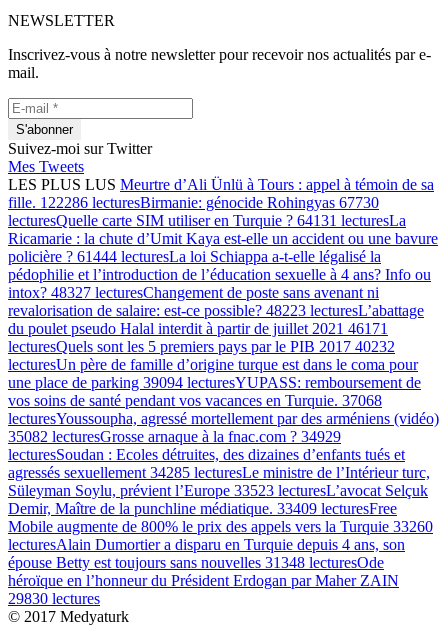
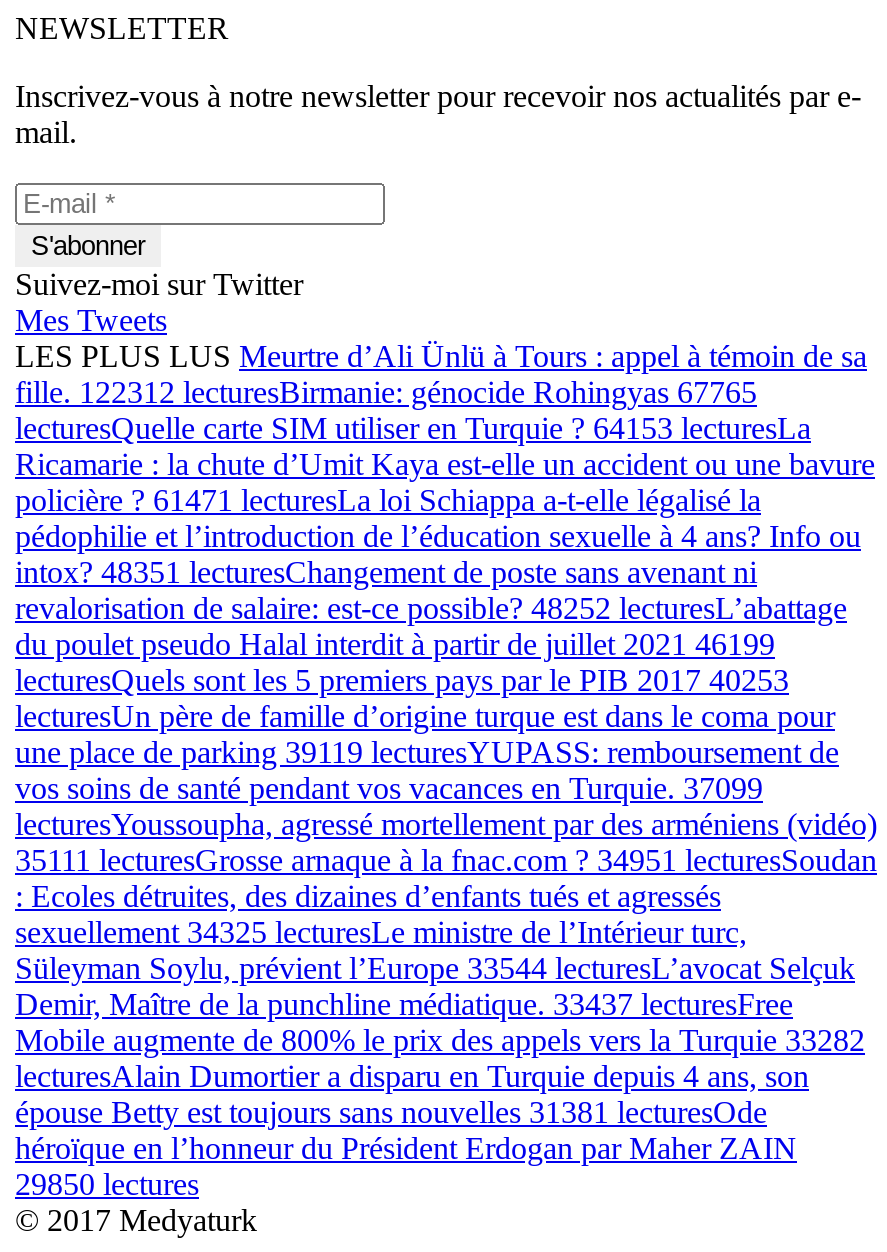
- fille. 122286 lecturesBirmanie: génocide Rohingyas 67730
+ fille. 122312 lecturesBirmanie: génocide Rohingyas 67765

- lecturesQuelle carte SIM utiliser en Turquie ? 64131 lecturesLa
+ lecturesQuelle carte SIM utiliser en Turquie ? 64153 lecturesLa

- policière ? 61444 lecturesLa loi Schiappa a-t-elle légalisé la
+ policière ? 61471 lecturesLa loi Schiappa a-t-elle légalisé la

- intox? 48327 lecturesChangement de poste sans avenant ni
+ intox? 48351 lecturesChangement de poste sans avenant ni

- revalorisation de salaire: est-ce possible? 48223 lecturesL’abattage
+ revalorisation de salaire: est-ce possible? 48252 lecturesL’abattage

- du poulet pseudo Halal interdit à partir de juillet 2021 46171
+ du poulet pseudo Halal interdit à partir de juillet 2021 46199

- lecturesQuels sont les 5 premiers pays par le PIB 2017 40232
+ lecturesQuels sont les 5 premiers pays par le PIB 2017 40253

- une place de parking 39094 lecturesYUPASS: remboursement de
+ une place de parking 39119 lecturesYUPASS: remboursement de

- vos soins de santé pendant vos vacances en Turquie. 37068
+ vos soins de santé pendant vos vacances en Turquie. 37099

- 35082 lecturesGrosse arnaque à la fnac.com ? 34929
- lecturesSoudan : Ecoles détruites, des dizaines d’enfants tués et
- agressés sexuellement 34285 lecturesLe ministre de l’Intérieur turc,
- Süleyman Soylu, prévient l’Europe 33523 lecturesL’avocat Selçuk
- Demir, Maître de la punchline médiatique. 33409 lecturesFree
- Mobile augmente de 800% le prix des appels vers la Turquie 33260
+ 35111 lecturesGrosse arnaque à la fnac.com ? 34951 lecturesSoudan
+ : Ecoles détruites, des dizaines d’enfants tués et agressés
+ sexuellement 34325 lecturesLe ministre de l’Intérieur turc,
+ Süleyman Soylu, prévient l’Europe 33544 lecturesL’avocat Selçuk
+ Demir, Maître de la punchline médiatique. 33437 lecturesFree
+ Mobile augmente de 800% le prix des appels vers la Turquie 33282

- épouse Betty est toujours sans nouvelles 31348 lecturesOde
+ épouse Betty est toujours sans nouvelles 31381 lecturesOde

- 29830 lectures
+ 29850 lectures
